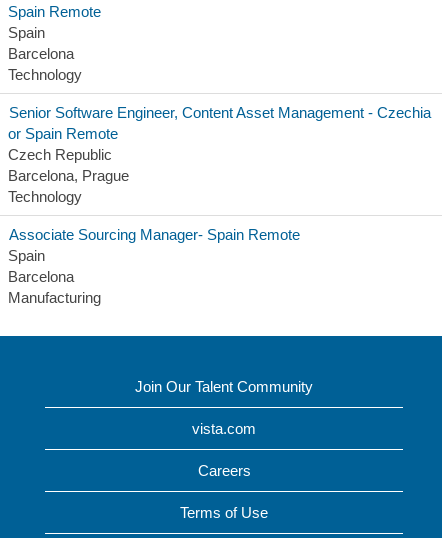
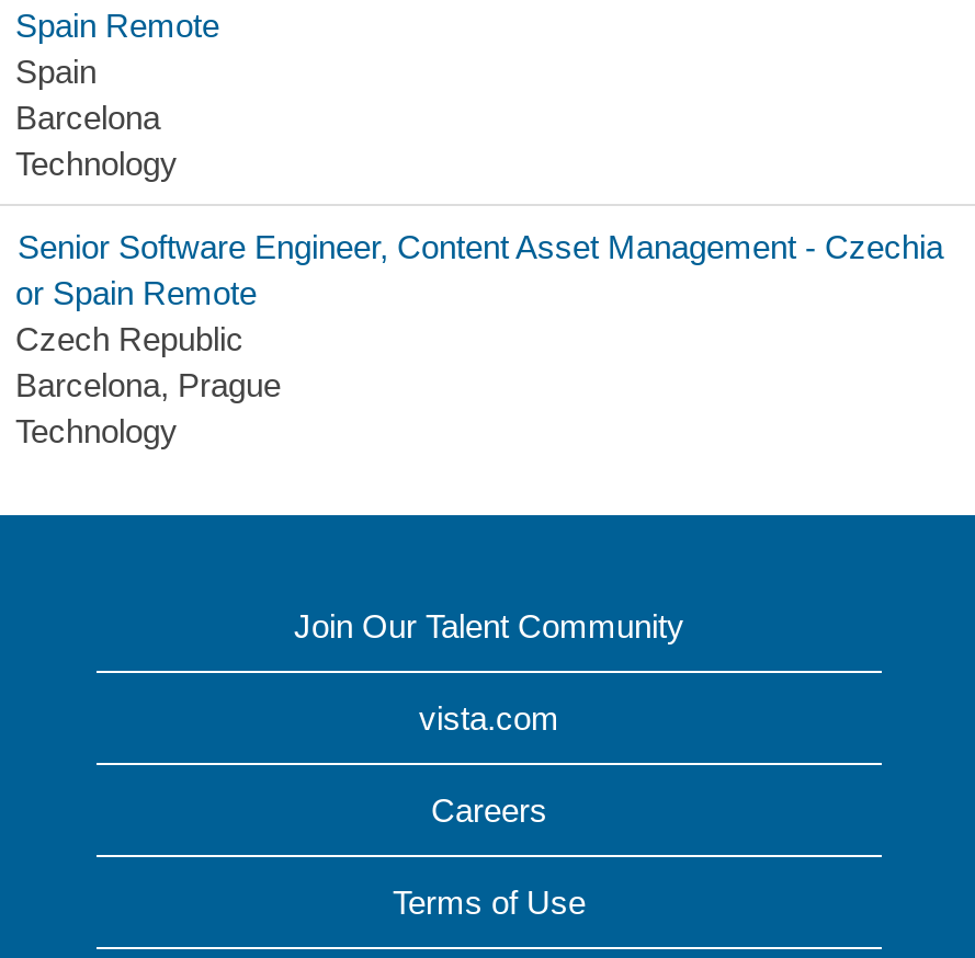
- Associate Sourcing Manager- Spain Remote
- Spain
- Barcelona
- Manufacturing
